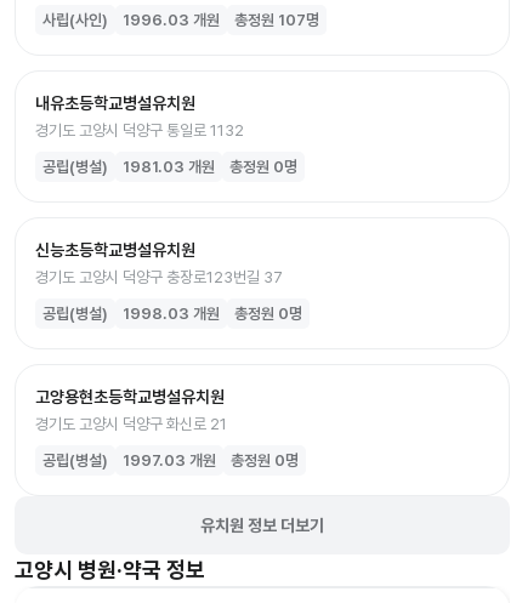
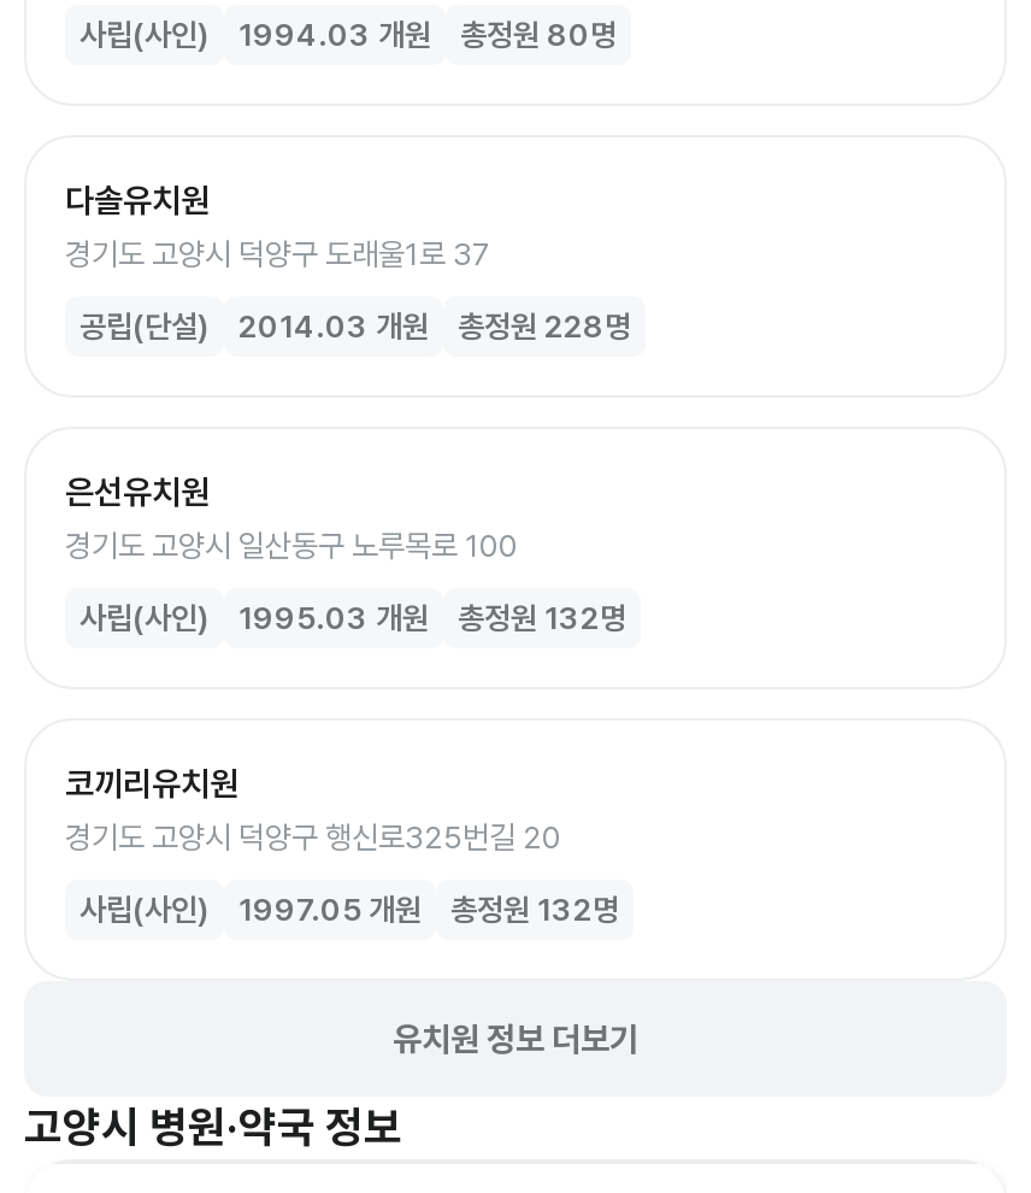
- 1996.03 개원
- 총정원 107명
+ 1994.03 개원
+ 총정원 80명

- 내유초등학교병설유치원
- 경기도 고양시 덕양구 통일로 1132
+ 다솔유치원
+ 경기도 고양시 덕양구 도래울1로 37

- 공립(병설)
- 1981.03 개원
- 총정원 0명
+ 공립(단설)
+ 2014.03 개원
+ 총정원 228명

- 신능초등학교병설유치원
- 경기도 고양시 덕양구 충장로123번길 37
+ 은선유치원
+ 경기도 고양시 일산동구 노루목로 100

- 공립(병설)
- 1998.03 개원
- 총정원 0명
+ 사립(사인)
+ 1995.03 개원
+ 총정원 132명

- 고양용현초등학교병설유치원
- 경기도 고양시 덕양구 화신로 21
+ 코끼리유치원
+ 경기도 고양시 덕양구 행신로325번길 20

- 공립(병설)
- 1997.03 개원
- 총정원 0명
+ 사립(사인)
+ 1997.05 개원
+ 총정원 132명
